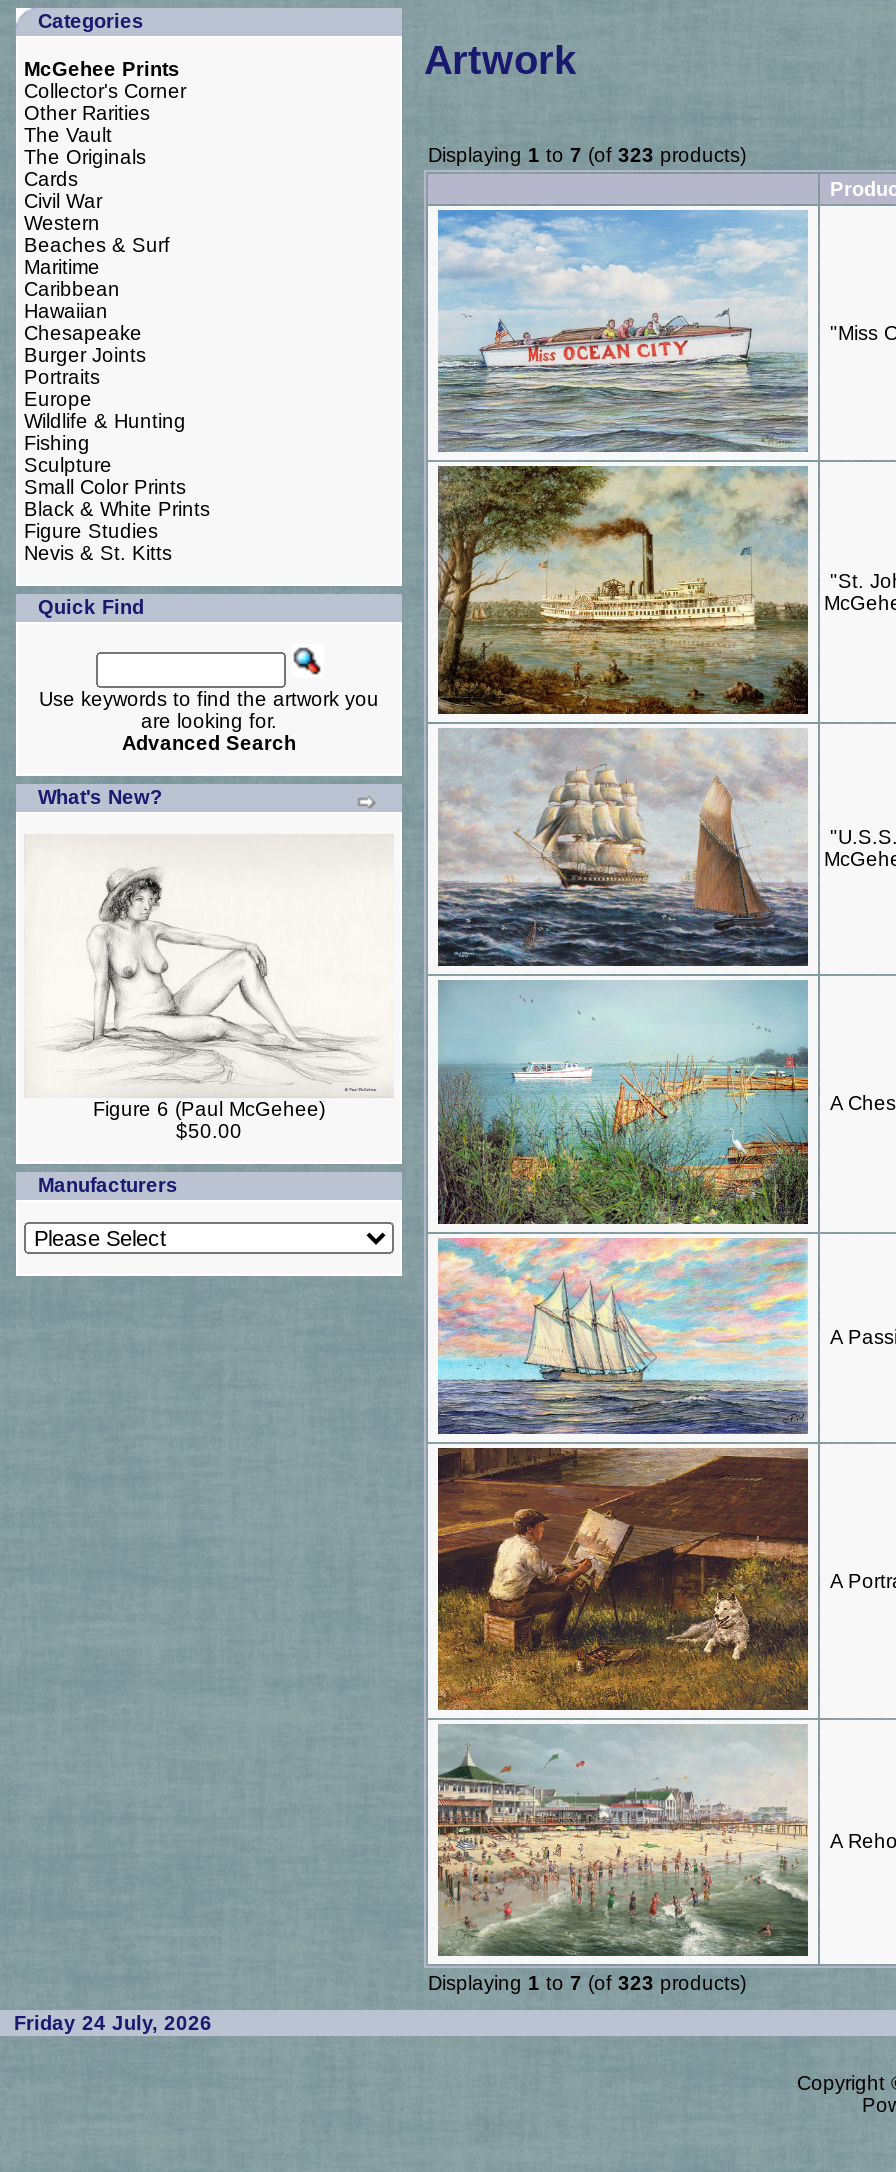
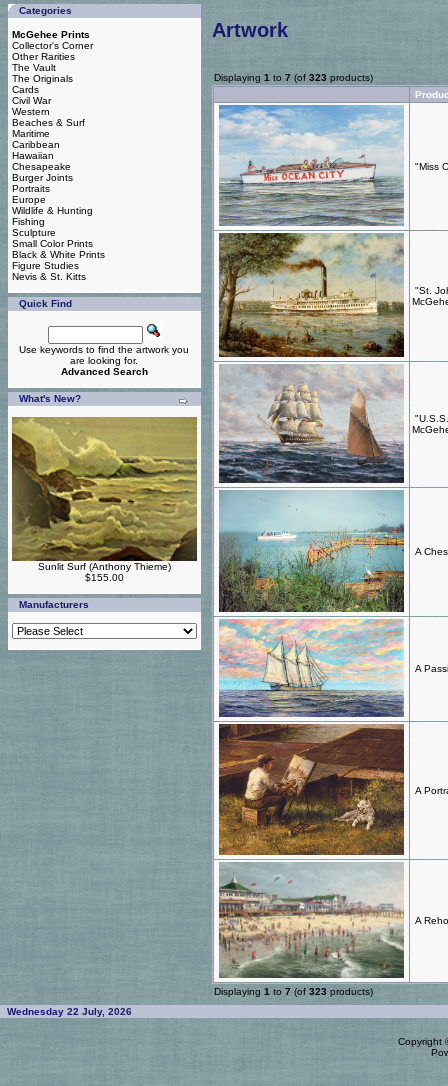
- [image]
- Figure 6 (Paul McGehee)
- $50.00
+ [image]
+ Sunlit Surf (Anthony Thieme)
+ $155.00

- Friday 24 July, 2026
+ Wednesday 22 July, 2026
